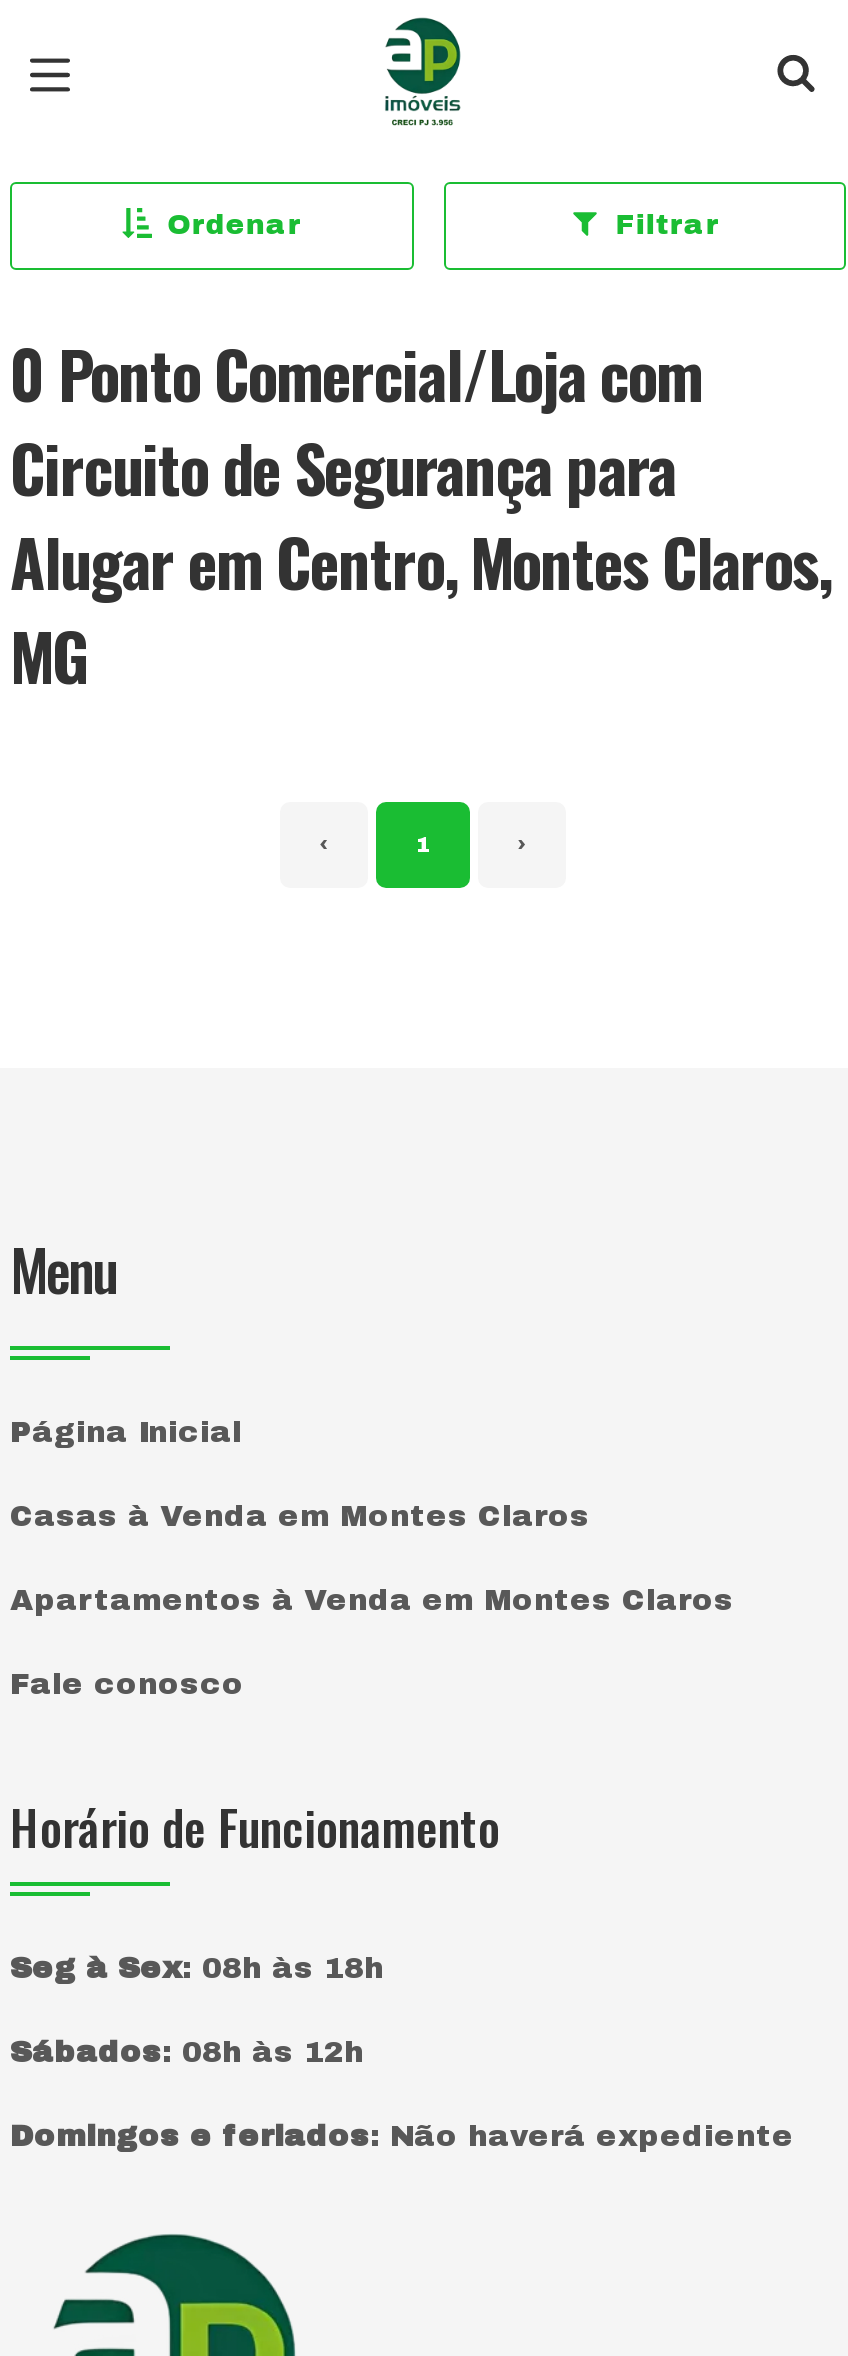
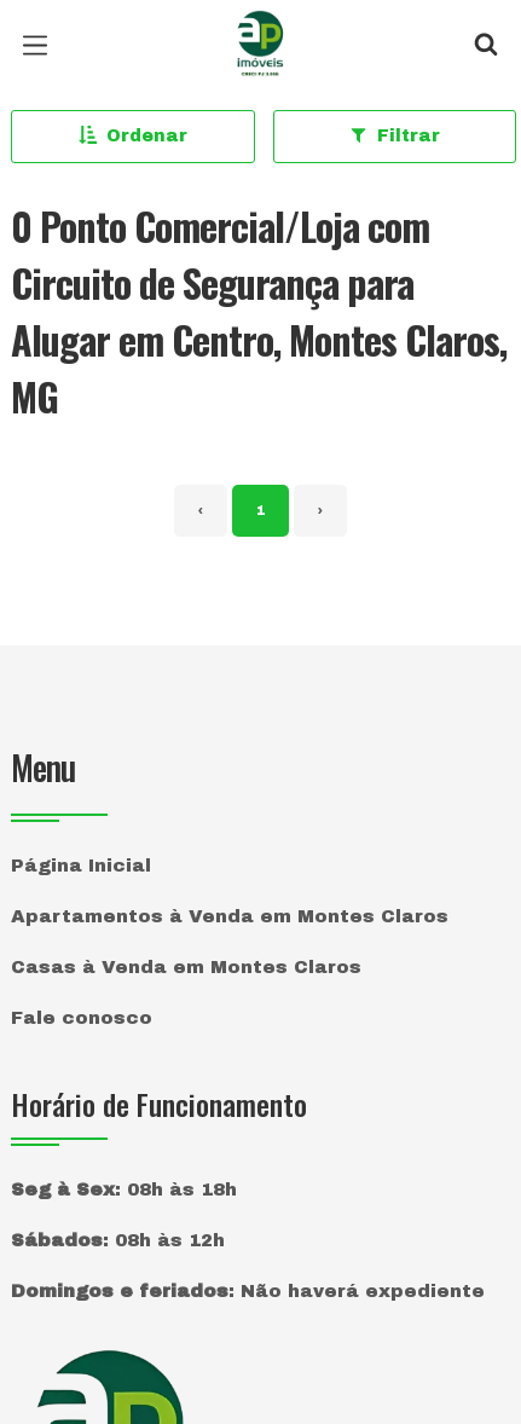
moved down: Casas à Venda em Montes Claros

moved up: Apartamentos à Venda em Montes Claros
